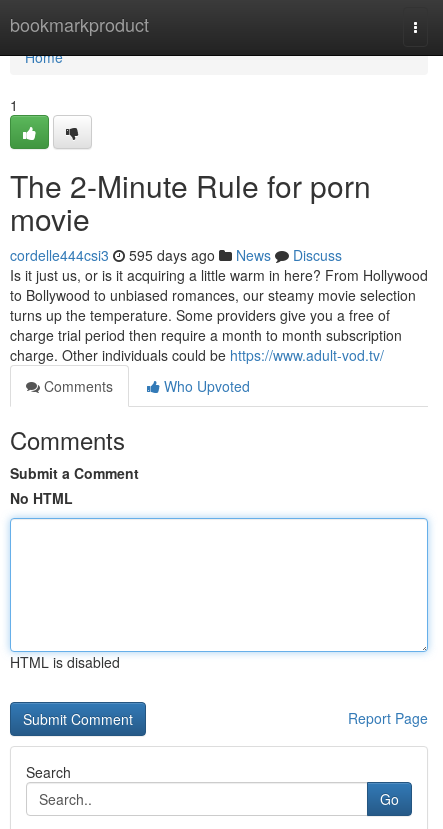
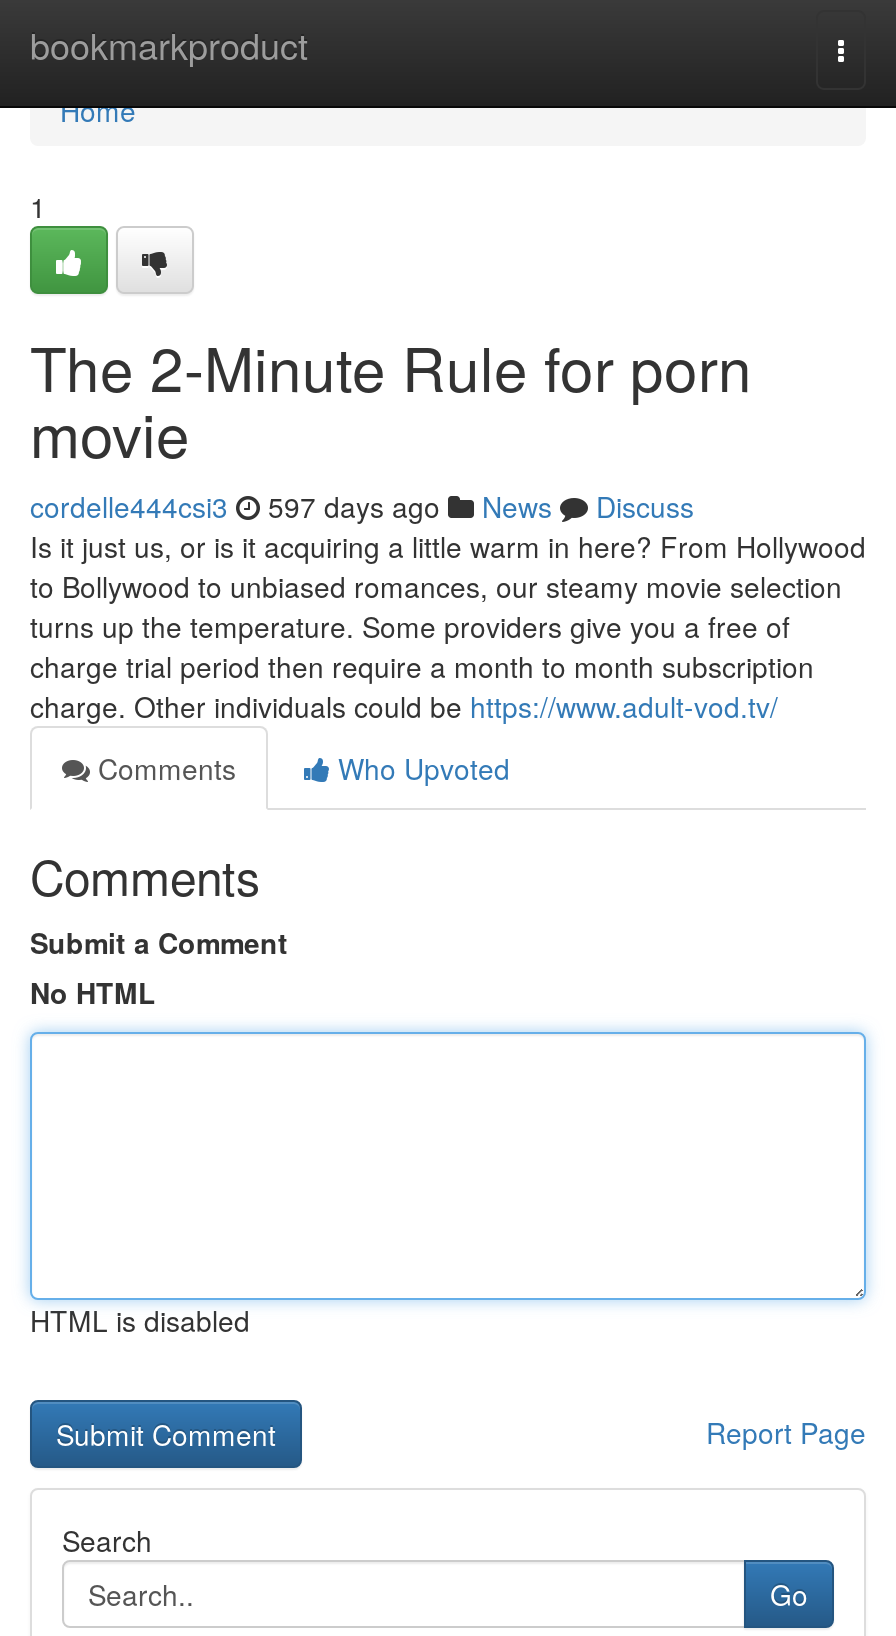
- cordelle444csi3 595 days ago News Discuss
+ cordelle444csi3 597 days ago News Discuss
